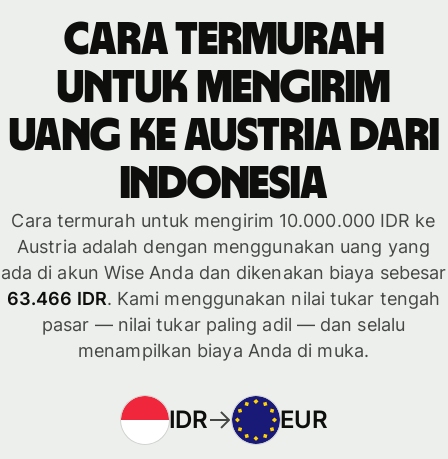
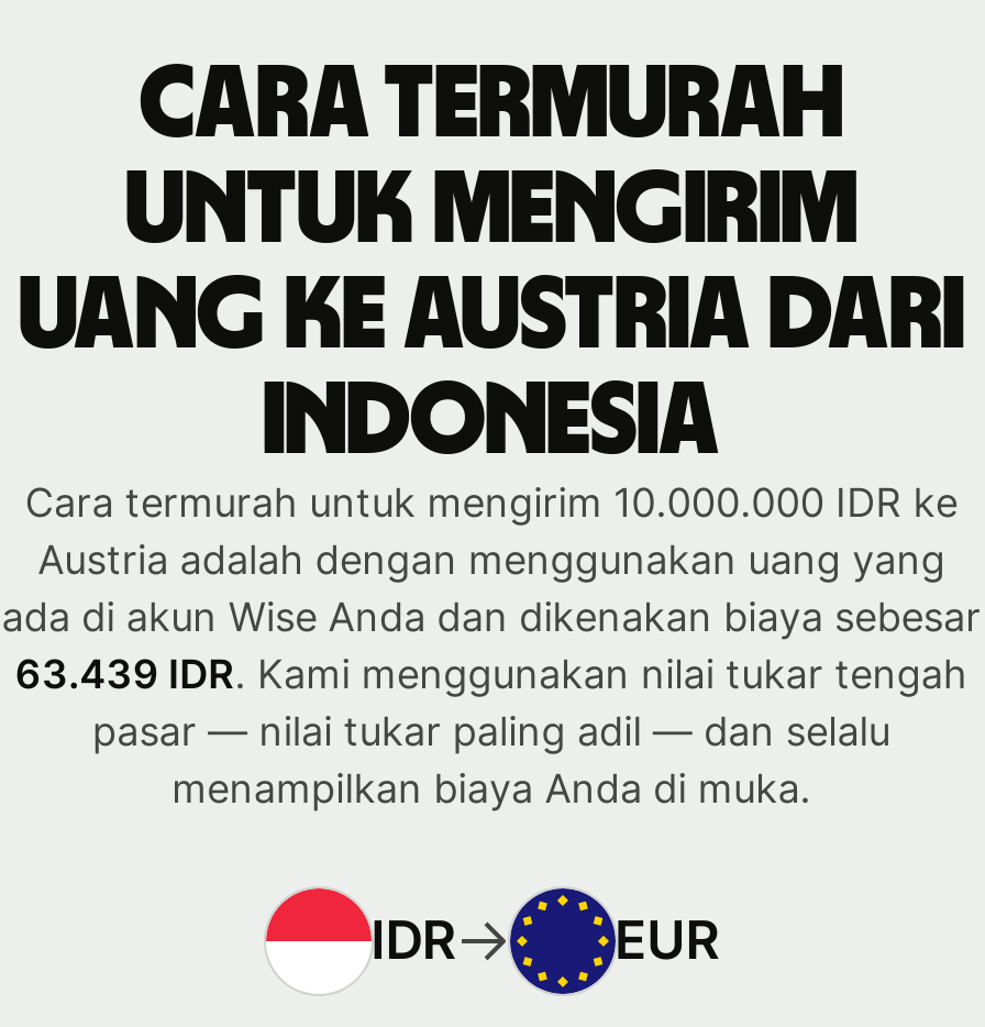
- 63.466 IDR. Kami menggunakan nilai tukar tengah
+ 63.439 IDR. Kami menggunakan nilai tukar tengah
